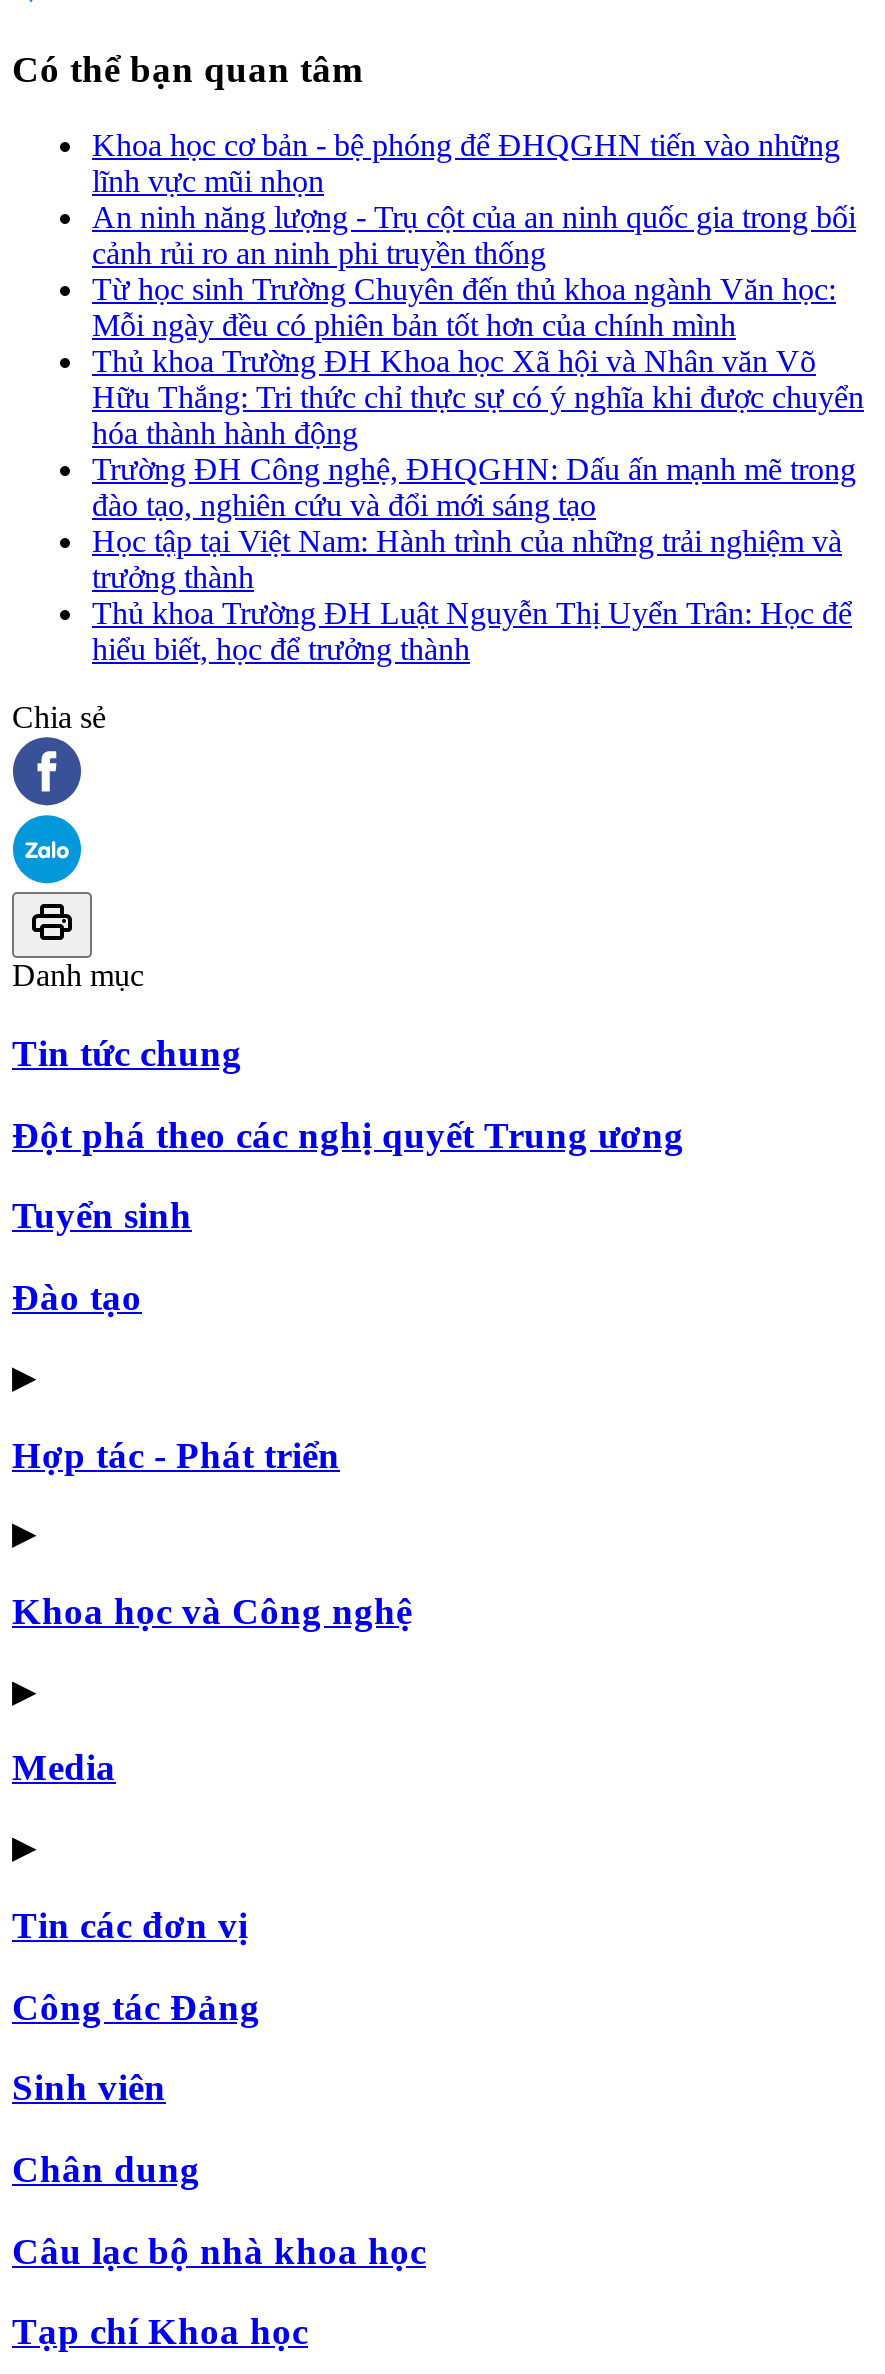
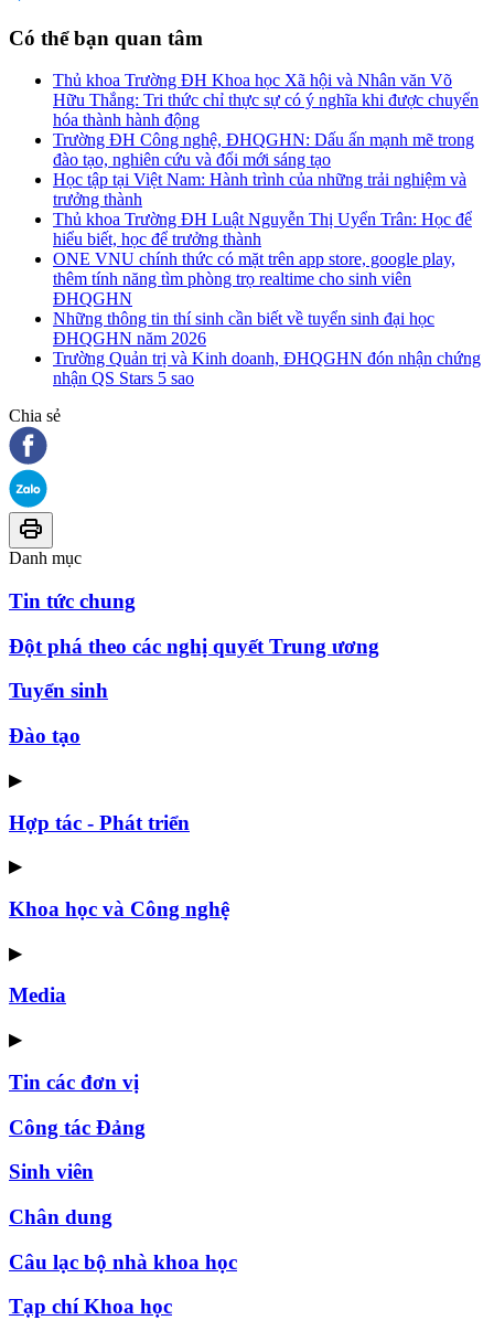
- Khoa học cơ bản - bệ phóng để ĐHQGHN tiến vào những
- lĩnh vực mũi nhọn
- An ninh năng lượng - Trụ cột của an ninh quốc gia trong bối
- cảnh rủi ro an ninh phi truyền thống
- Từ học sinh Trường Chuyên đến thủ khoa ngành Văn học:
- Mỗi ngày đều có phiên bản tốt hơn của chính mình

moved up: Thủ khoa Trường ĐH Khoa học Xã hội và Nhân văn Võ | Hữu Thắng: Tri thức chỉ thực sự có ý nghĩa khi được chuyển | hóa thành hành động | ... | Thủ khoa Trường ĐH Luật Nguyễn Thị Uyển Trân: Học để | hiểu biết, học để trưởng thành

+ ONE VNU chính thức có mặt trên app store, google play,
+ thêm tính năng tìm phòng trọ realtime cho sinh viên
+ ĐHQGHN
+ Những thông tin thí sinh cần biết về tuyển sinh đại học
+ ĐHQGHN năm 2026
+ Trường Quản trị và Kinh doanh, ĐHQGHN đón nhận chứng
+ nhận QS Stars 5 sao
